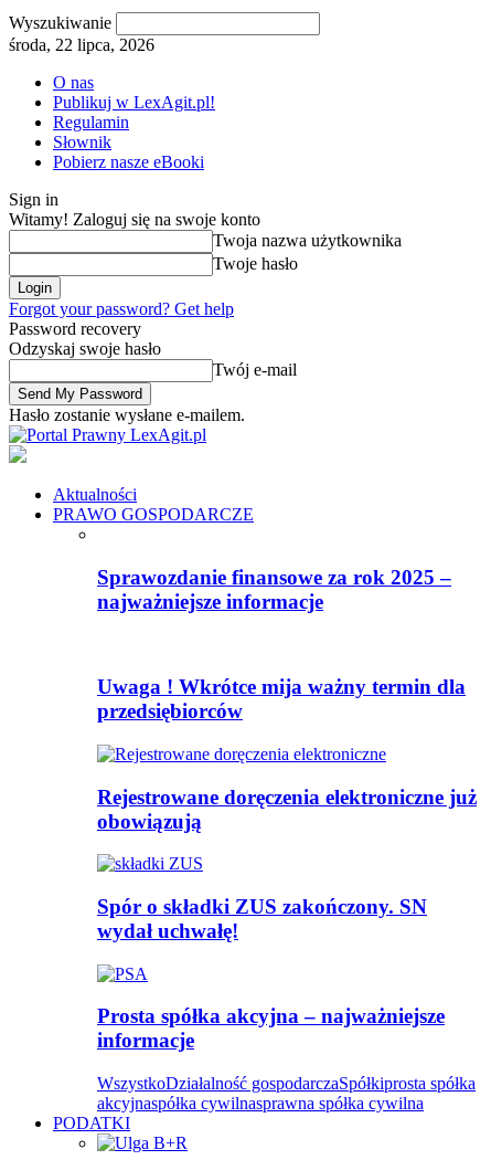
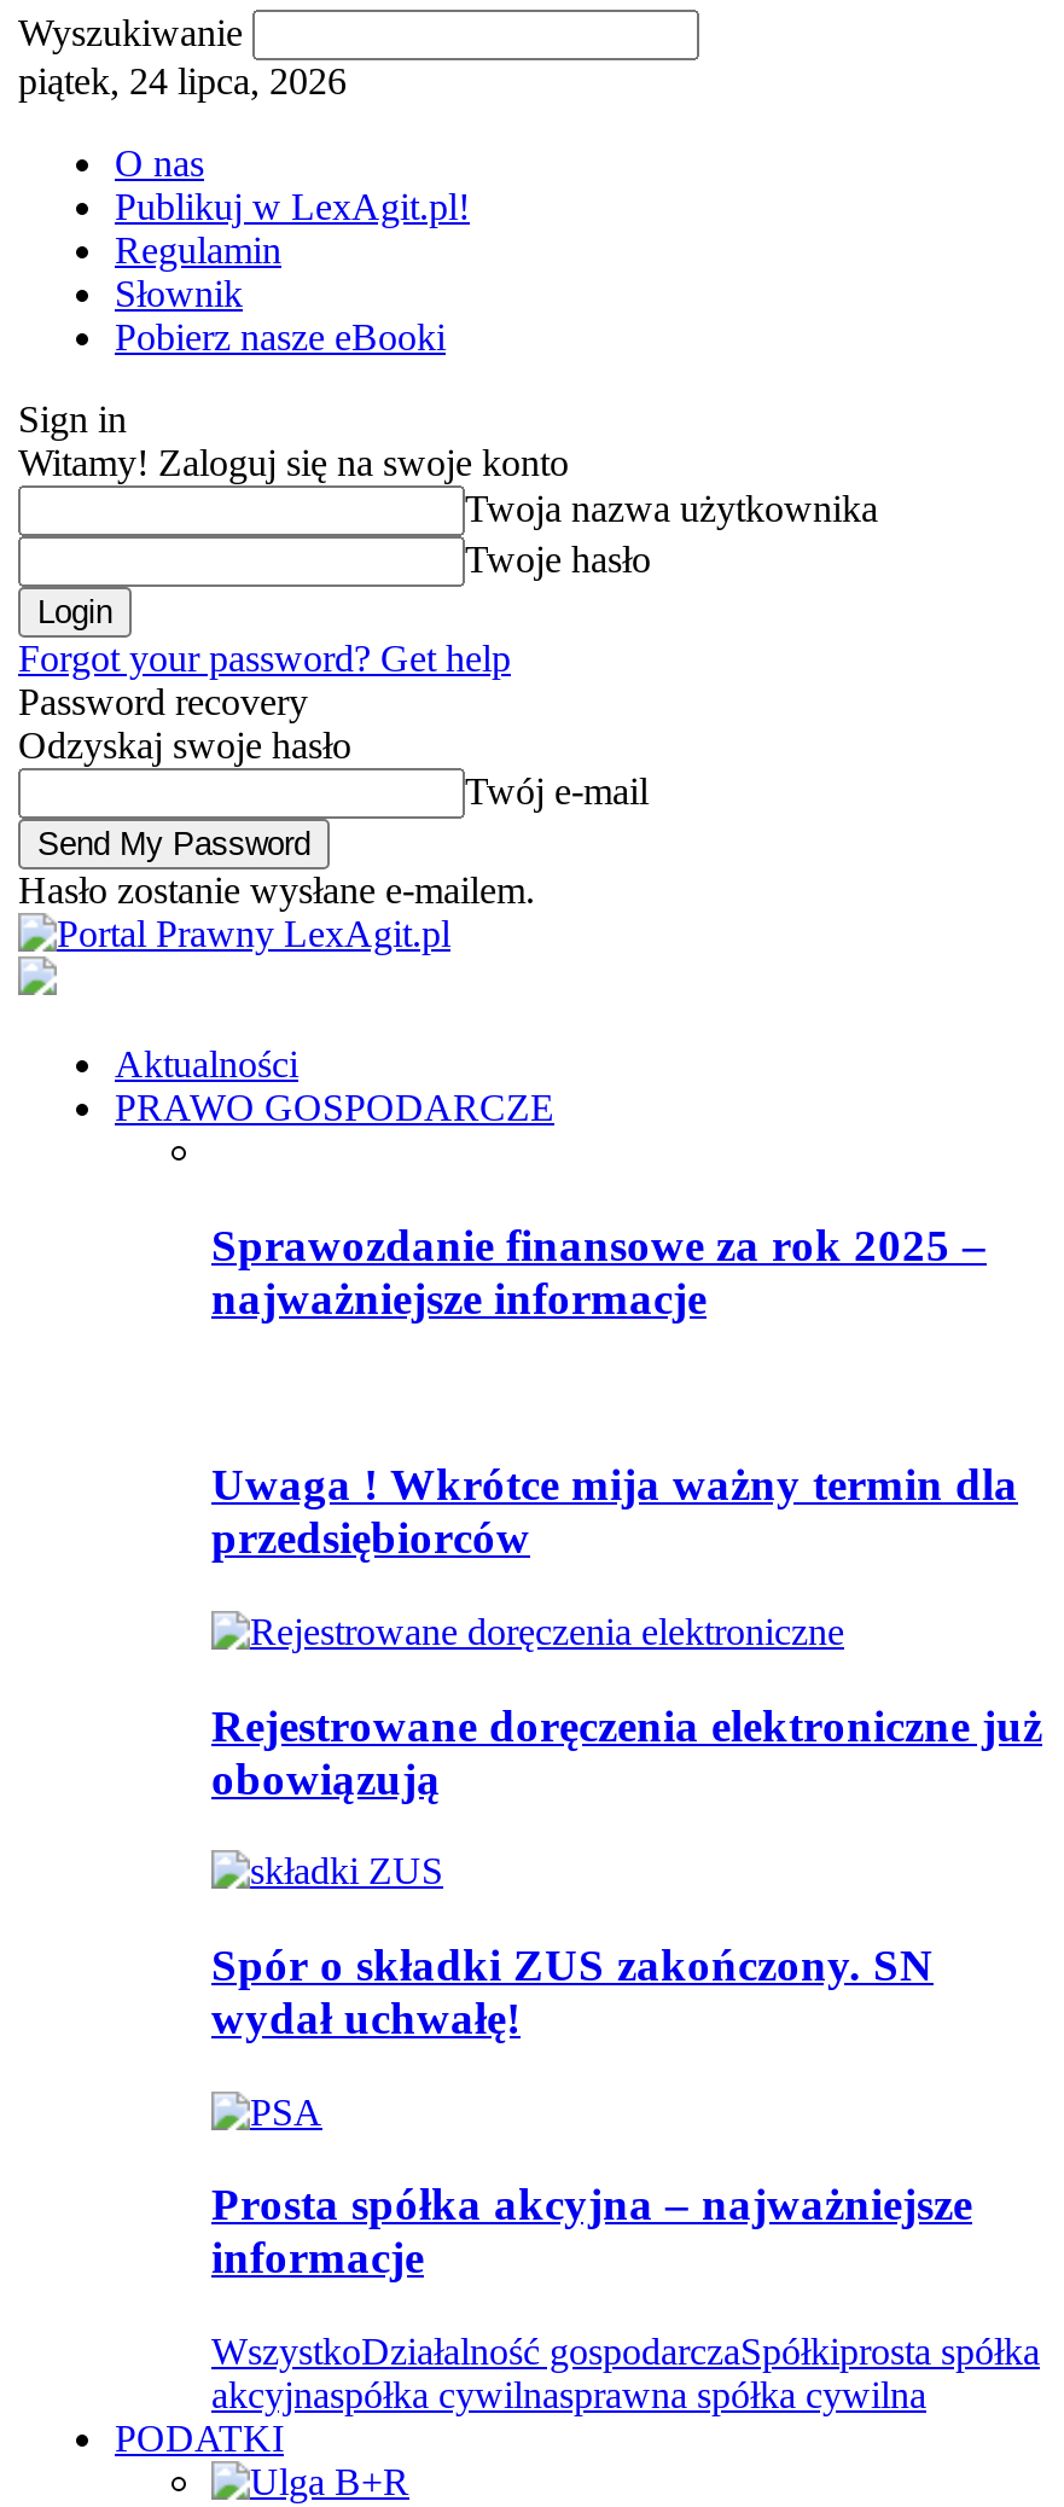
- środa, 22 lipca, 2026
+ piątek, 24 lipca, 2026
